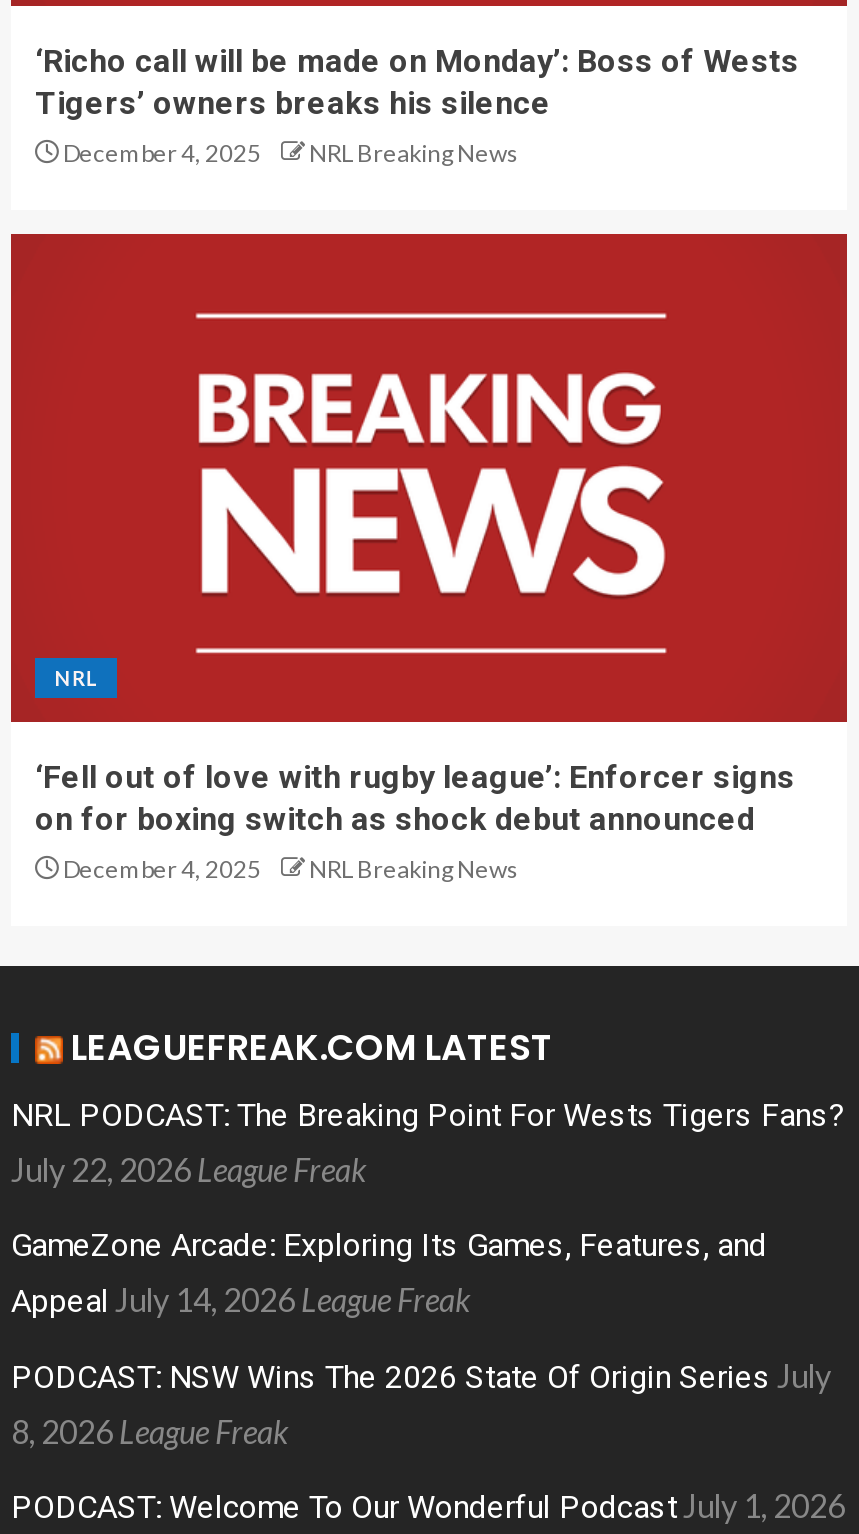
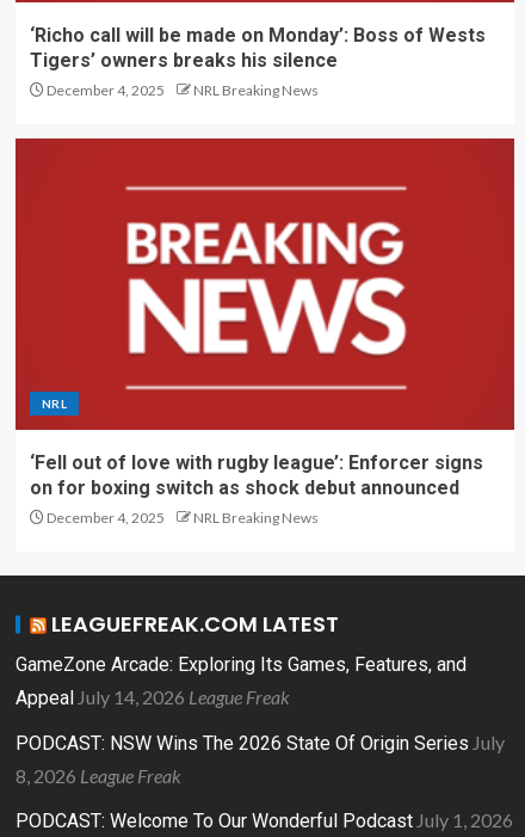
- NRL PODCAST: The Breaking Point For Wests Tigers Fans?
- July 22, 2026 League Freak
